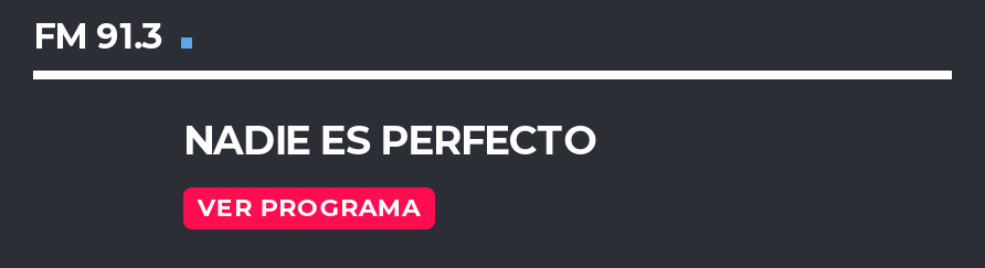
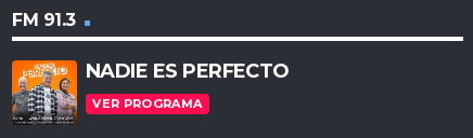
+ [image]
